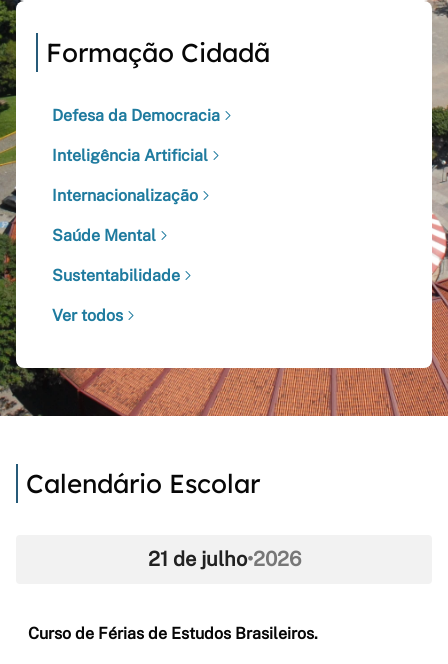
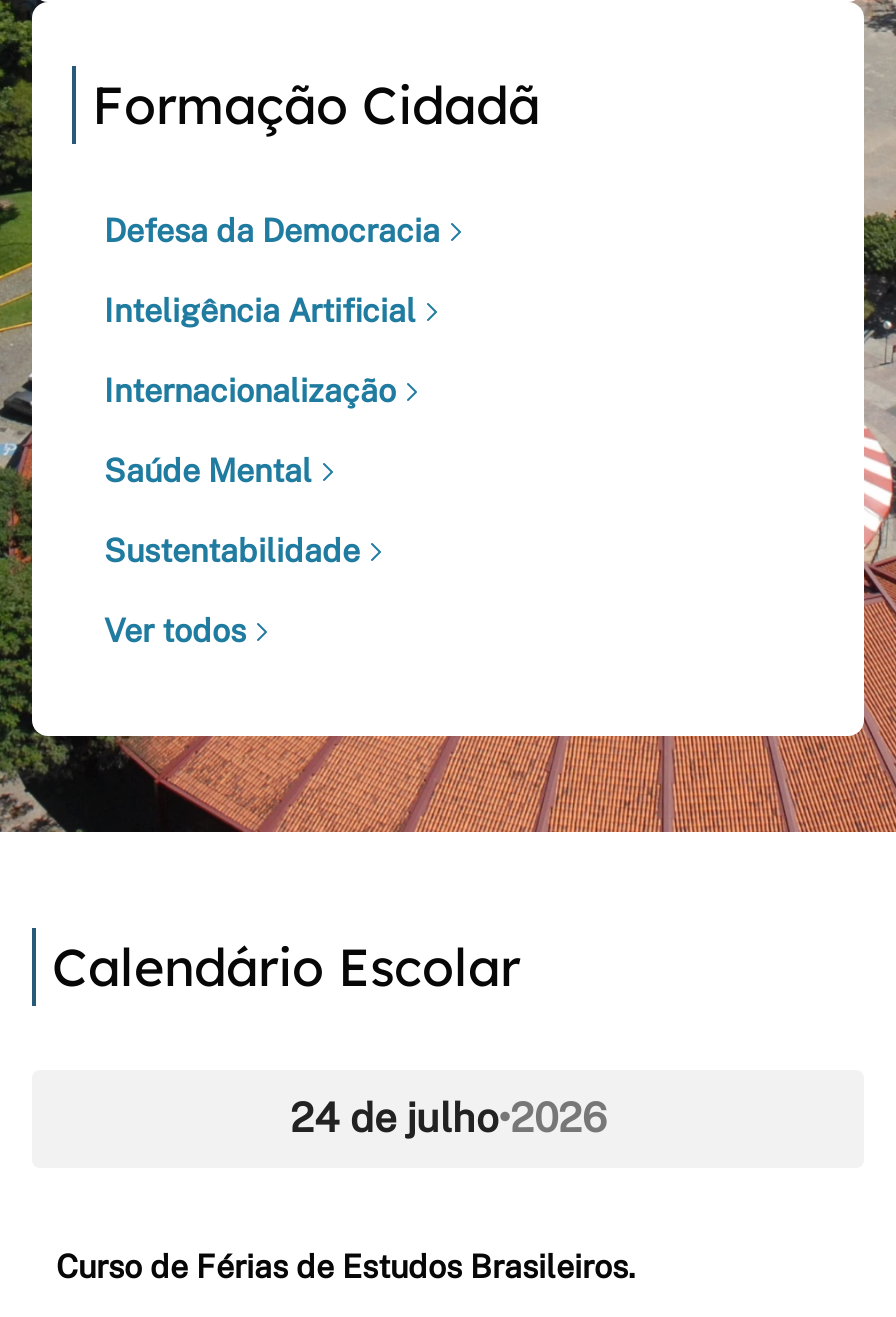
- 21 de julho•2026
+ 24 de julho•2026
